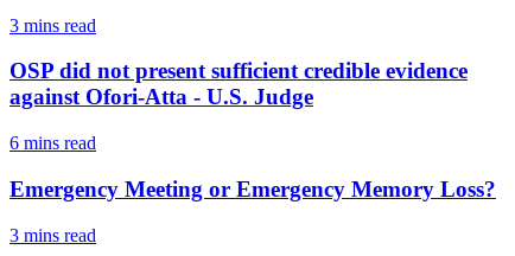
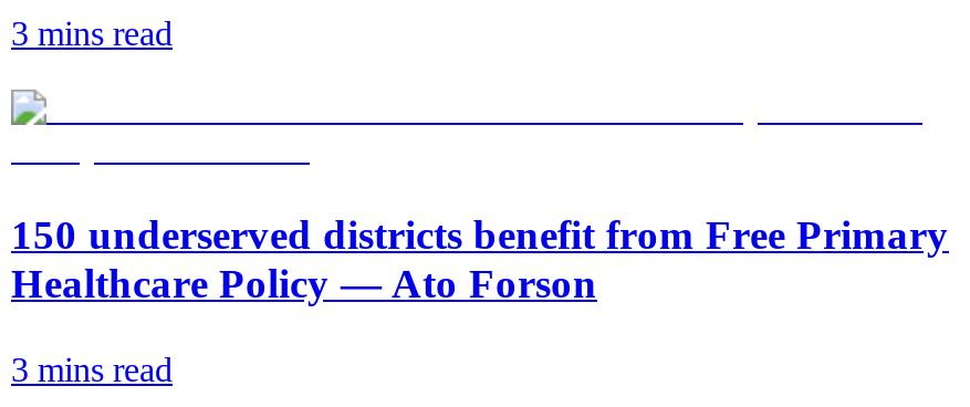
- OSP did not present sufficient credible evidence
- against Ofori-Atta - U.S. Judge
- 6 mins read
- Emergency Meeting or Emergency Memory Loss?
+ 150 underserved districts benefit from Free Primary
+ Healthcare Policy — Ato Forson
